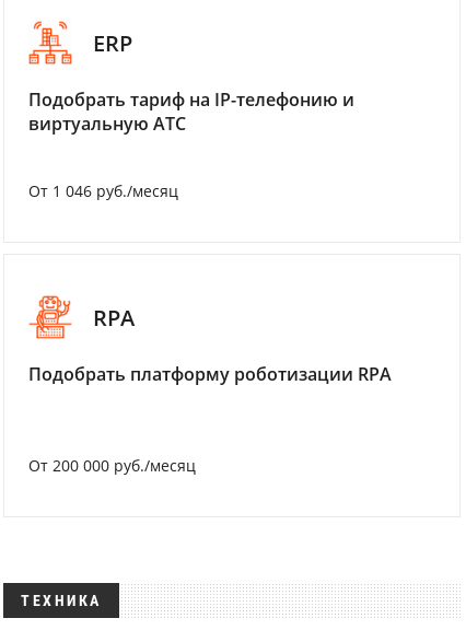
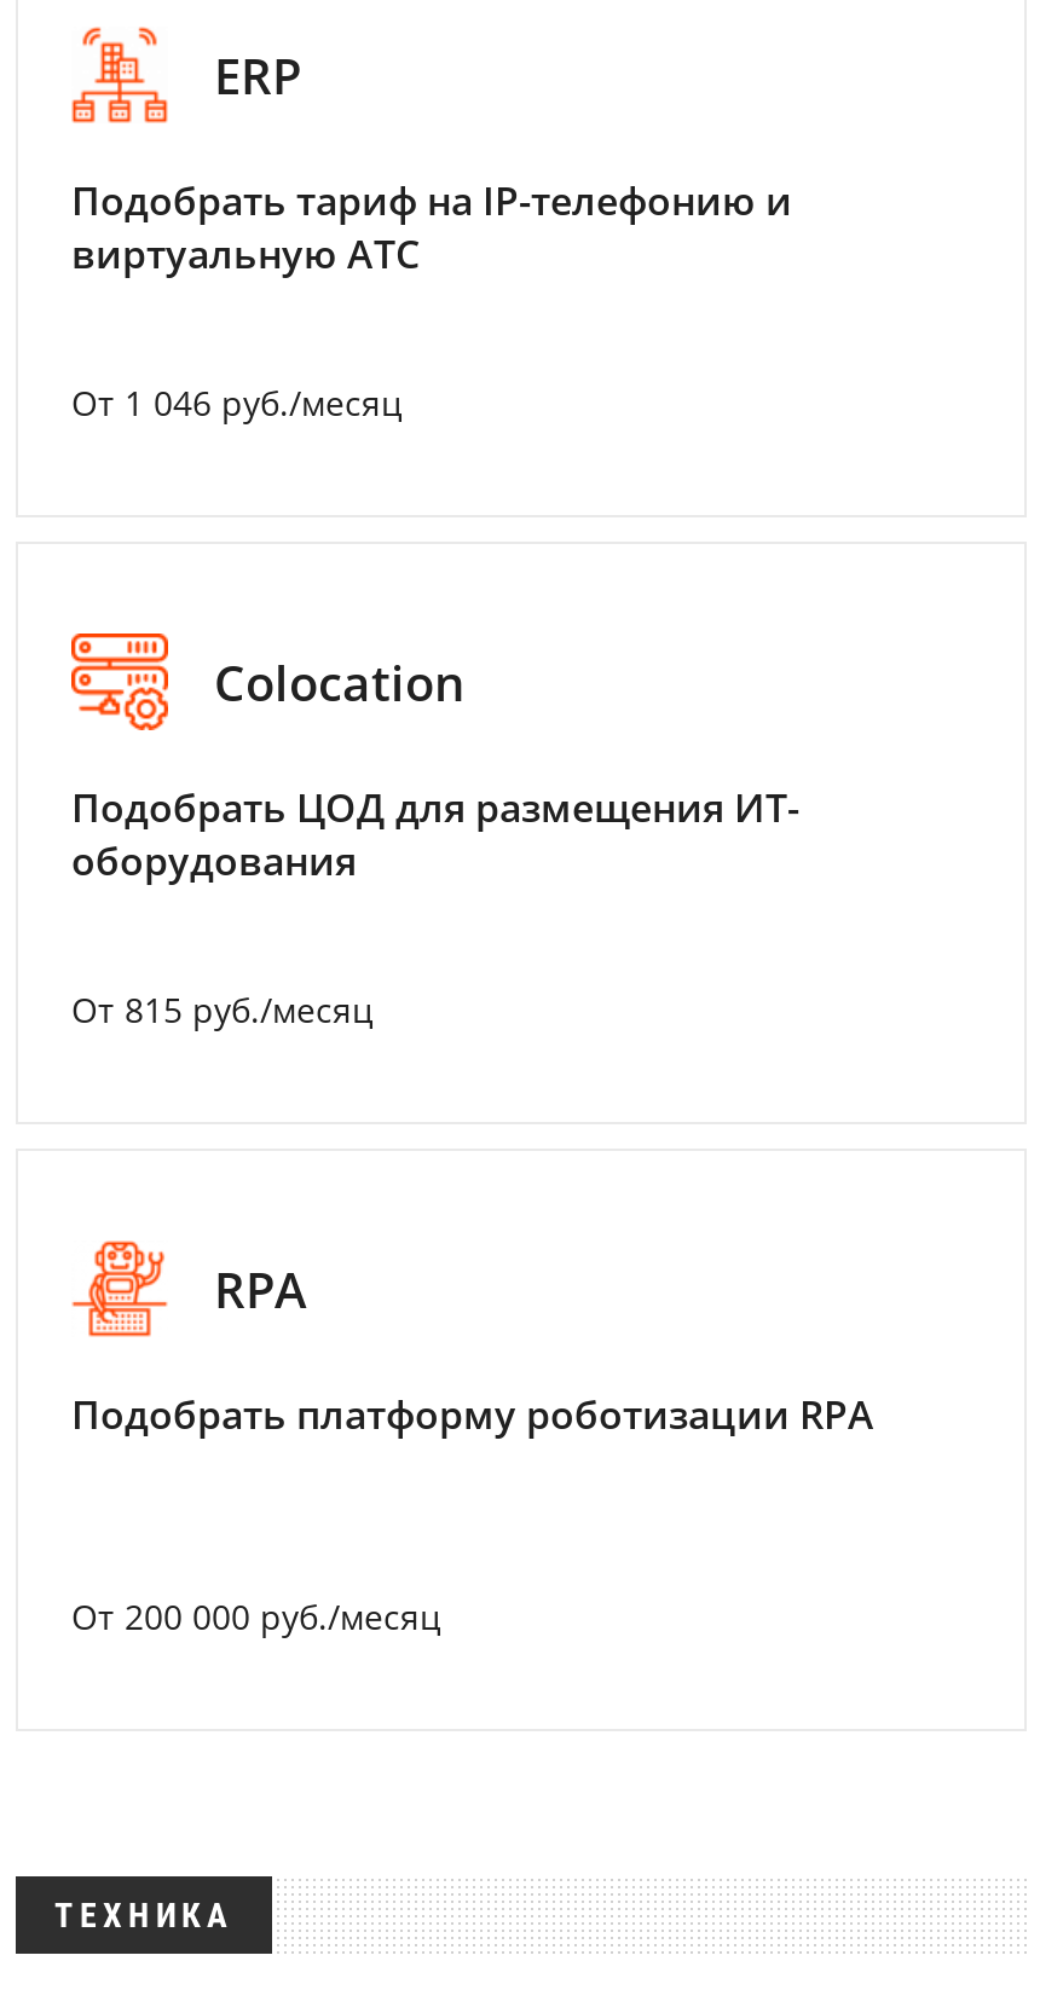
+ [image]
+ Colocation
+ Подобрать ЦОД для размещения ИТ-
+ оборудования
+ От 815 руб./месяц
